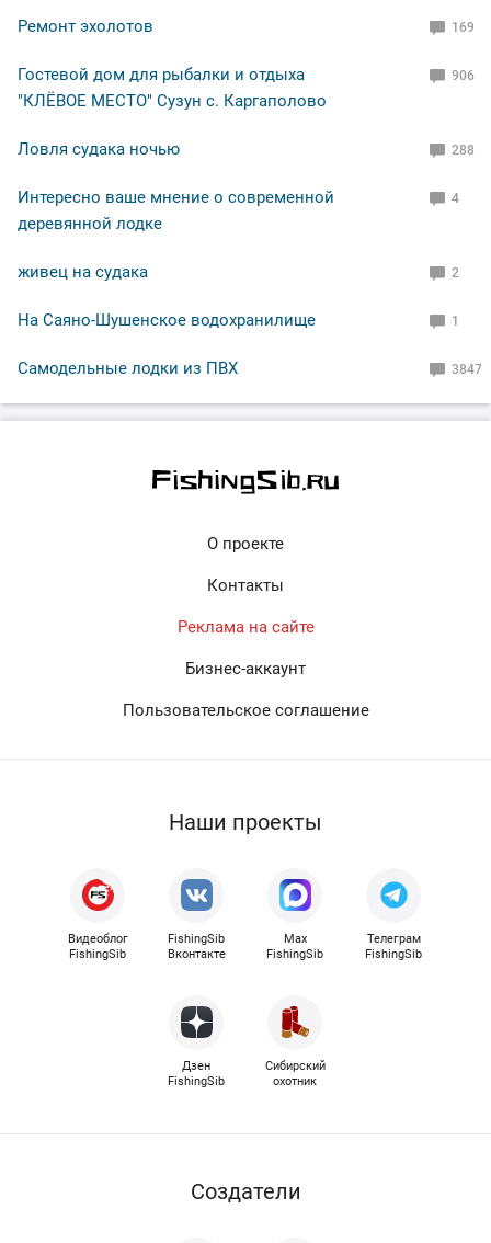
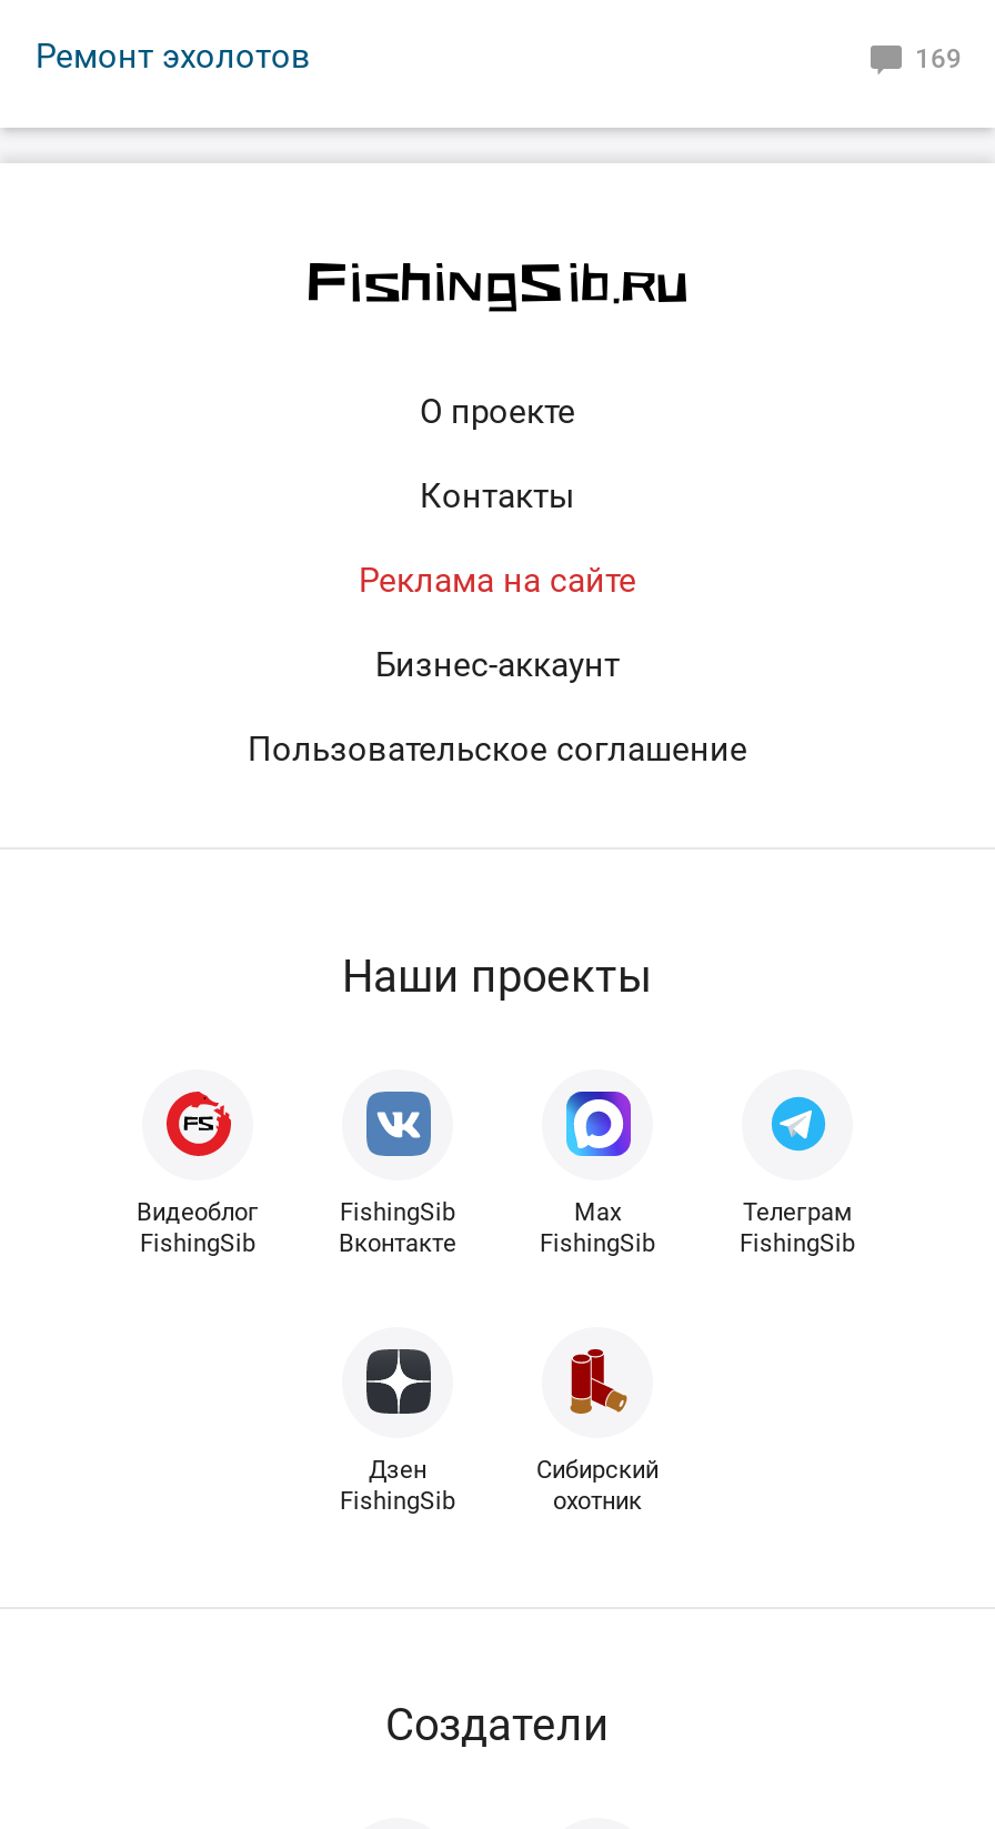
- Гостевой дом для рыбалки и отдыха
- "КЛЁВОЕ МЕСТО" Сузун с. Каргаполово

- 906

- Ловля судака ночью
- 288
- Интересно ваше мнение о современной
- деревянной лодке

- 4

- живец на судака
- 2
- На Саяно-Шушенское водохранилище
- 1
- Самодельные лодки из ПВХ
- 3847
